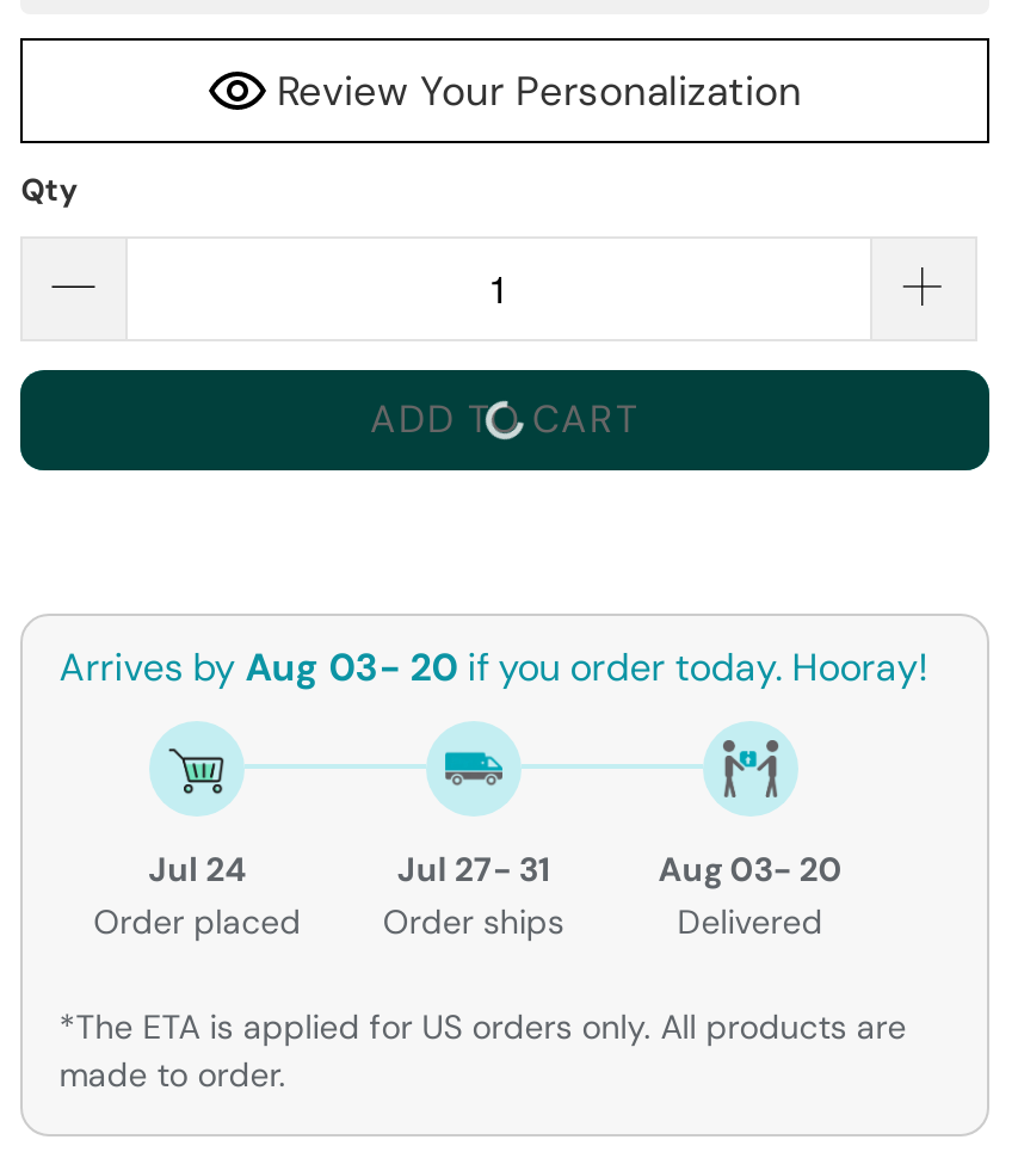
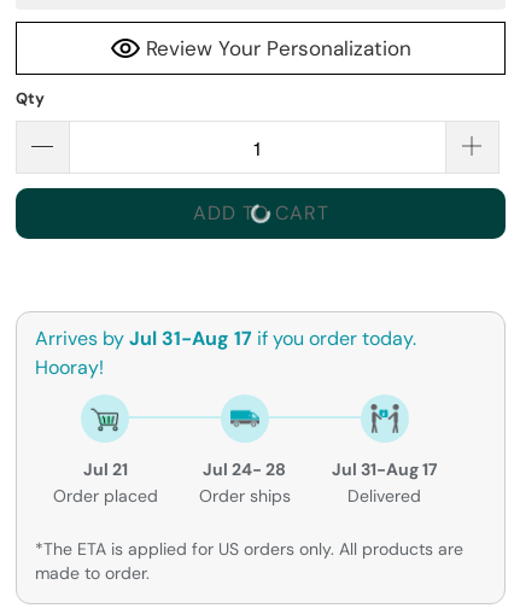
- Arrives by Aug 03- 20 if you order today. Hooray!
+ Arrives by Jul 31-Aug 17 if you order today.
+ Hooray!

- Jul 24
+ Jul 21

- Jul 27- 31
+ Jul 24- 28

- Aug 03- 20
+ Jul 31-Aug 17
